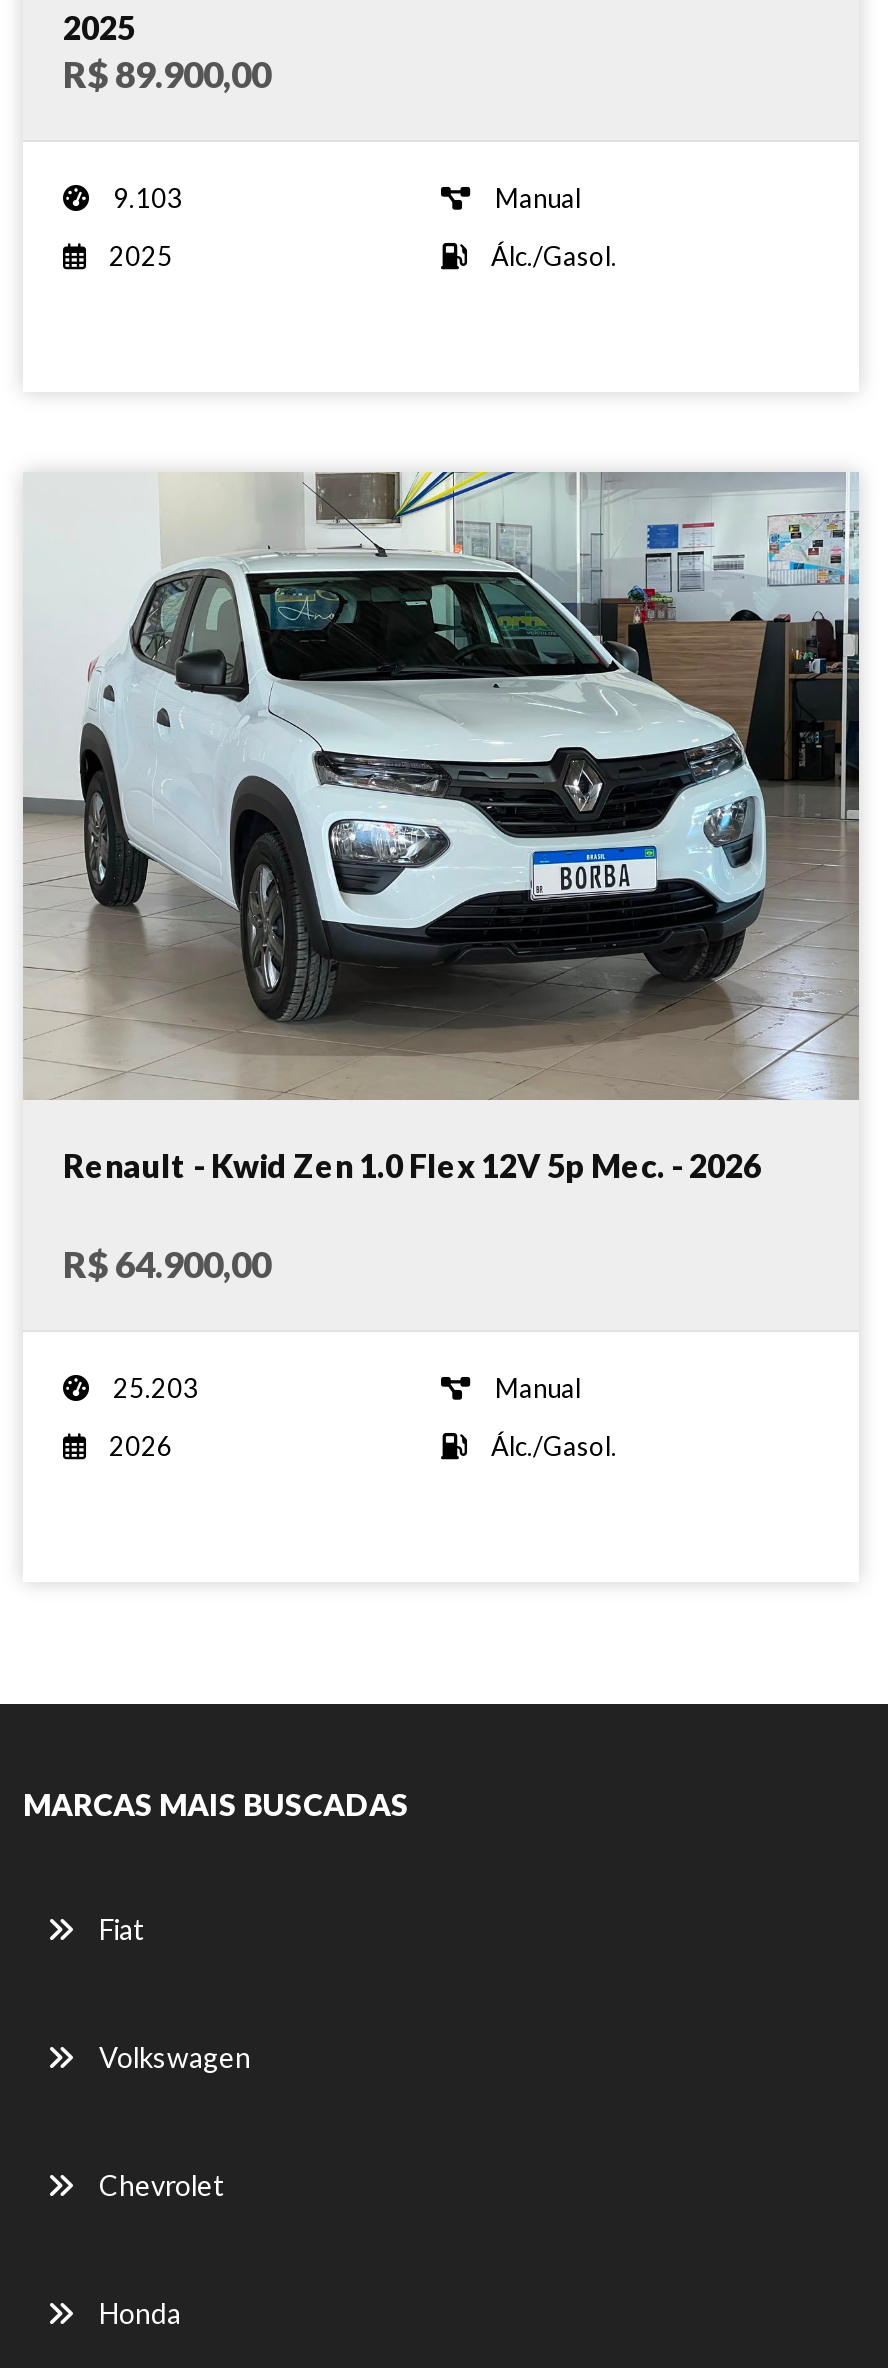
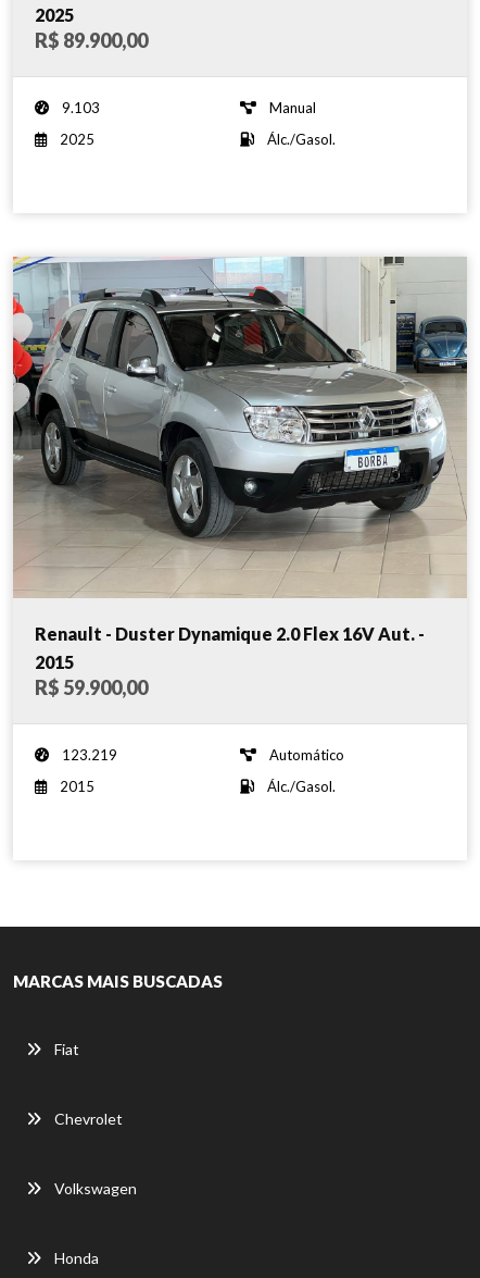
- [image]
- Renault - Kwid Zen 1.0 Flex 12V 5p Mec. - 2026
- R$ 64.900,00
- 25.203
- Manual
- 2026
+ [image]
+ Renault - Duster Dynamique 2.0 Flex 16V Aut. -
+ 2015
+ R$ 59.900,00
+ 123.219
+ Automático
+ 2015

moved down: Volkswagen

moved up: Chevrolet
